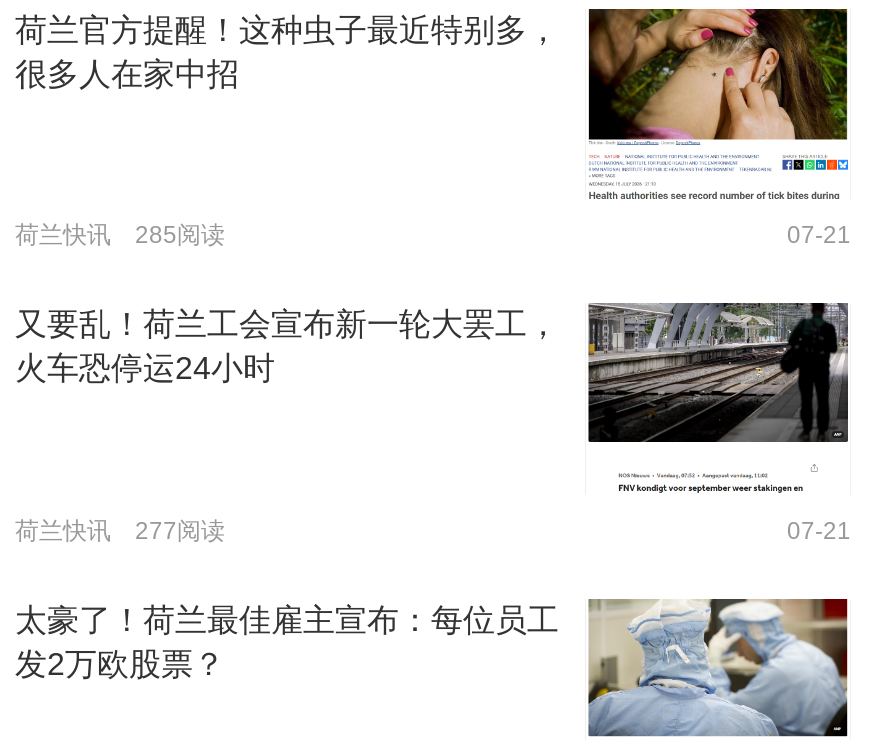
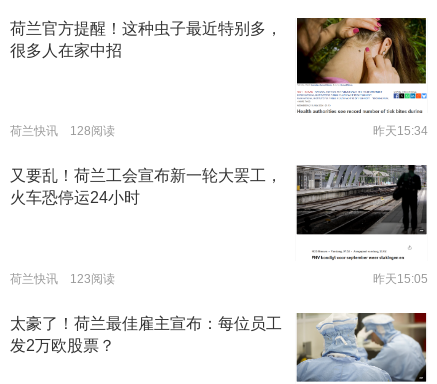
- 荷兰快讯 285阅读
- 07-21
+ 荷兰快讯 128阅读
+ 昨天15:34

- 荷兰快讯 277阅读
- 07-21
+ 荷兰快讯 123阅读
+ 昨天15:05
